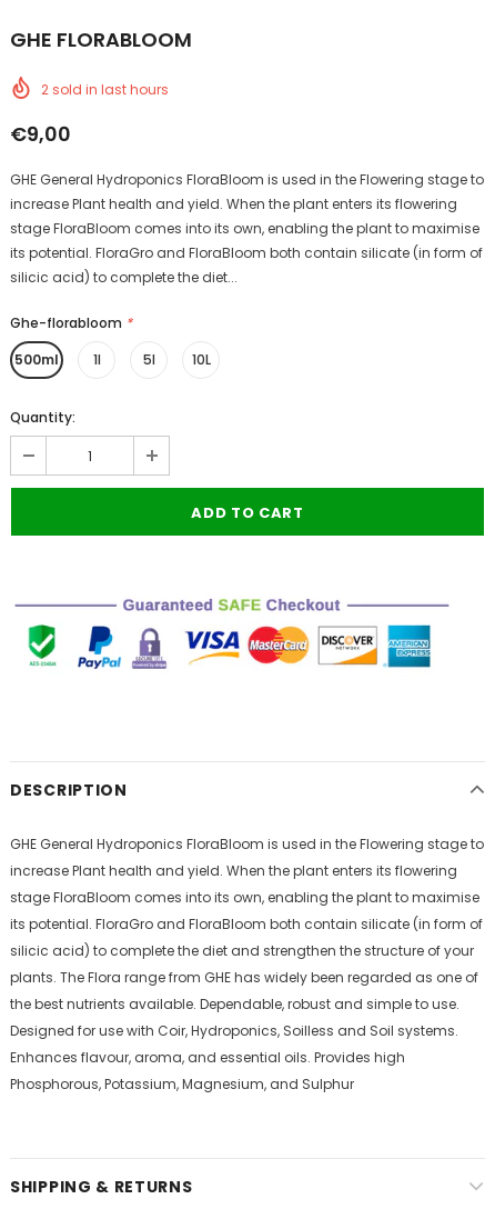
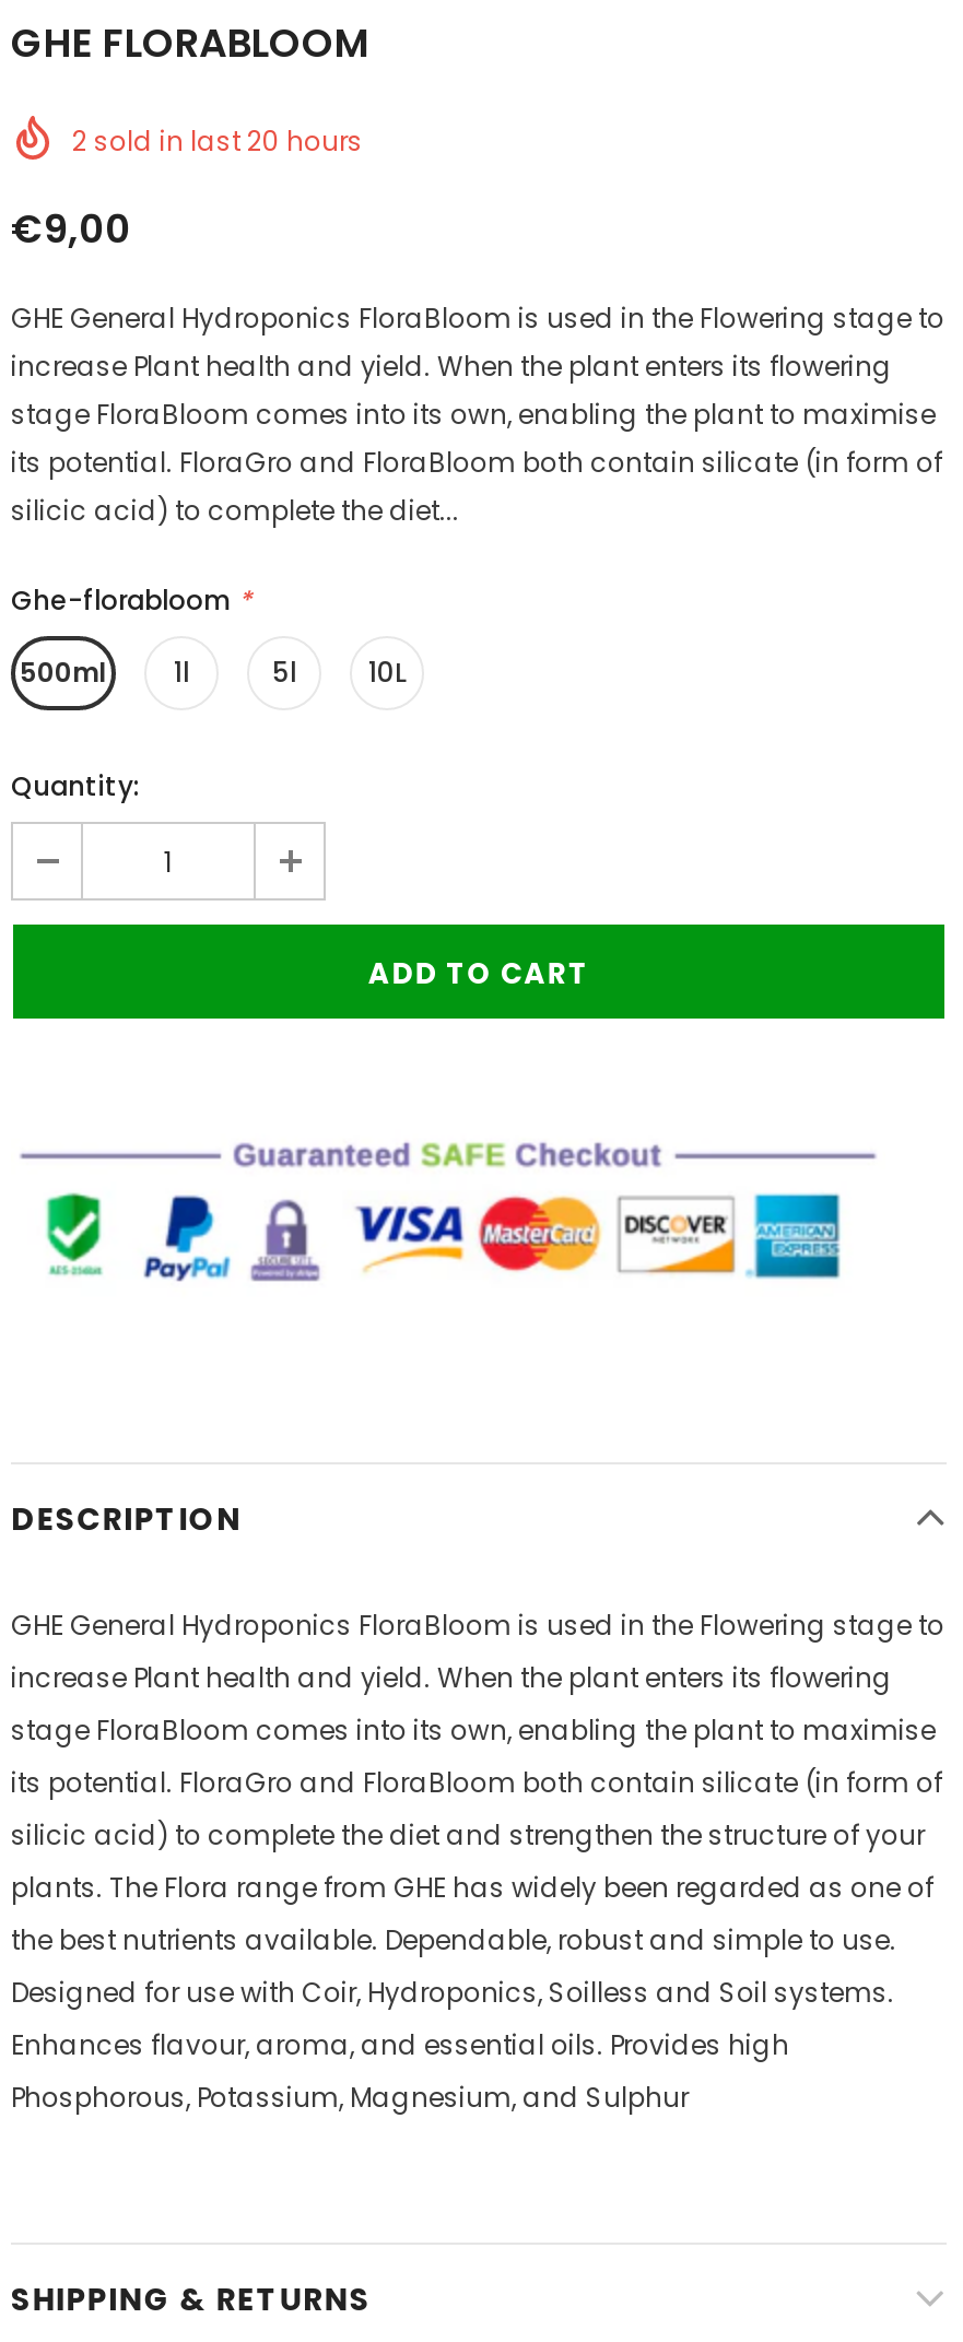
- 2 sold in last hours
+ 2 sold in last 20 hours
